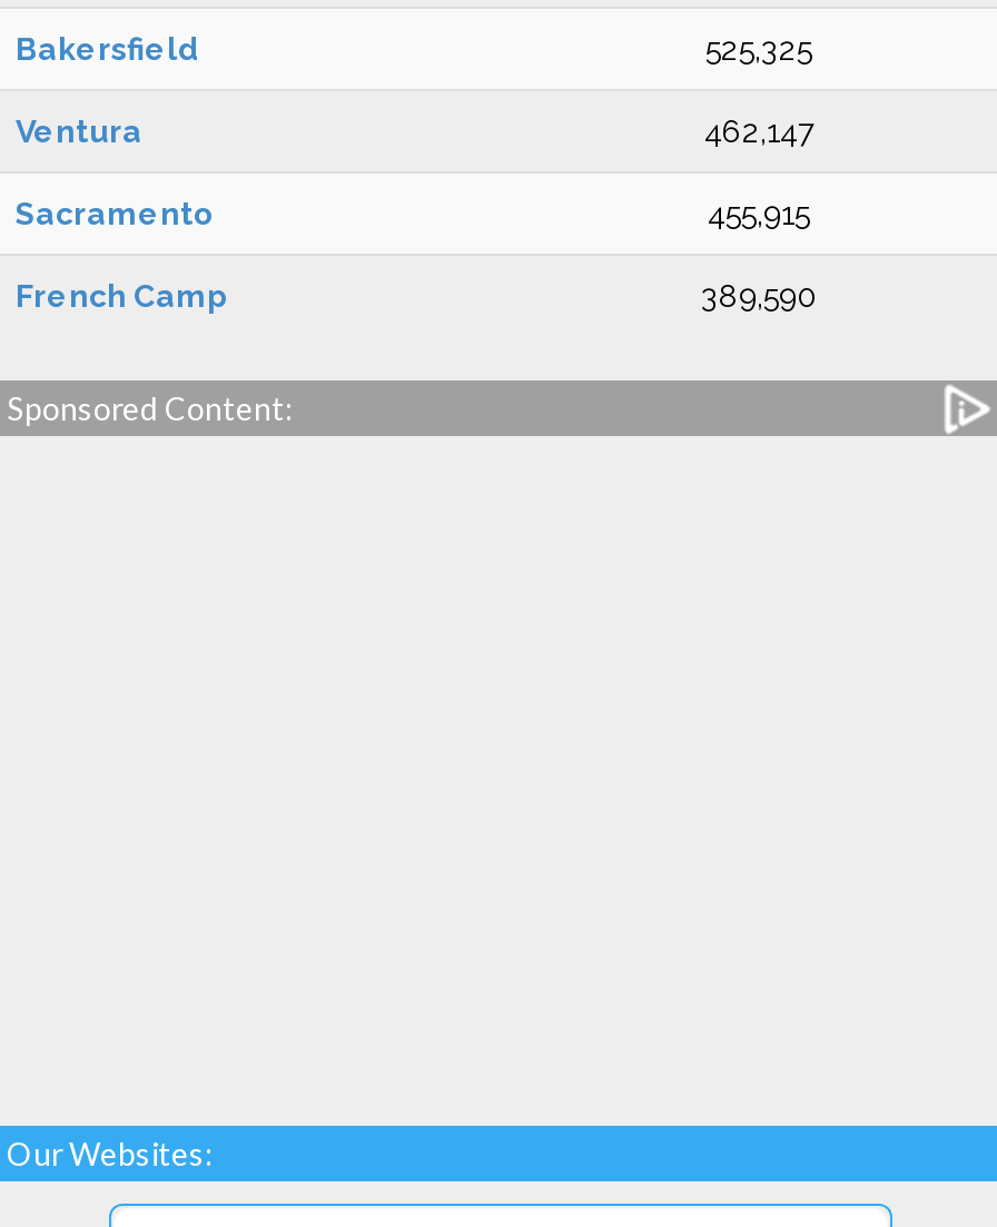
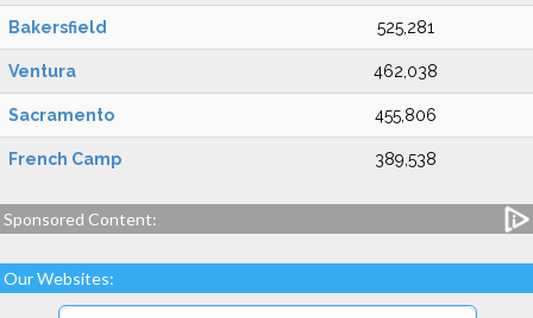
- 525,325
+ 525,281

- 462,147
+ 462,038

- 455,915
+ 455,806

- 389,590
+ 389,538
